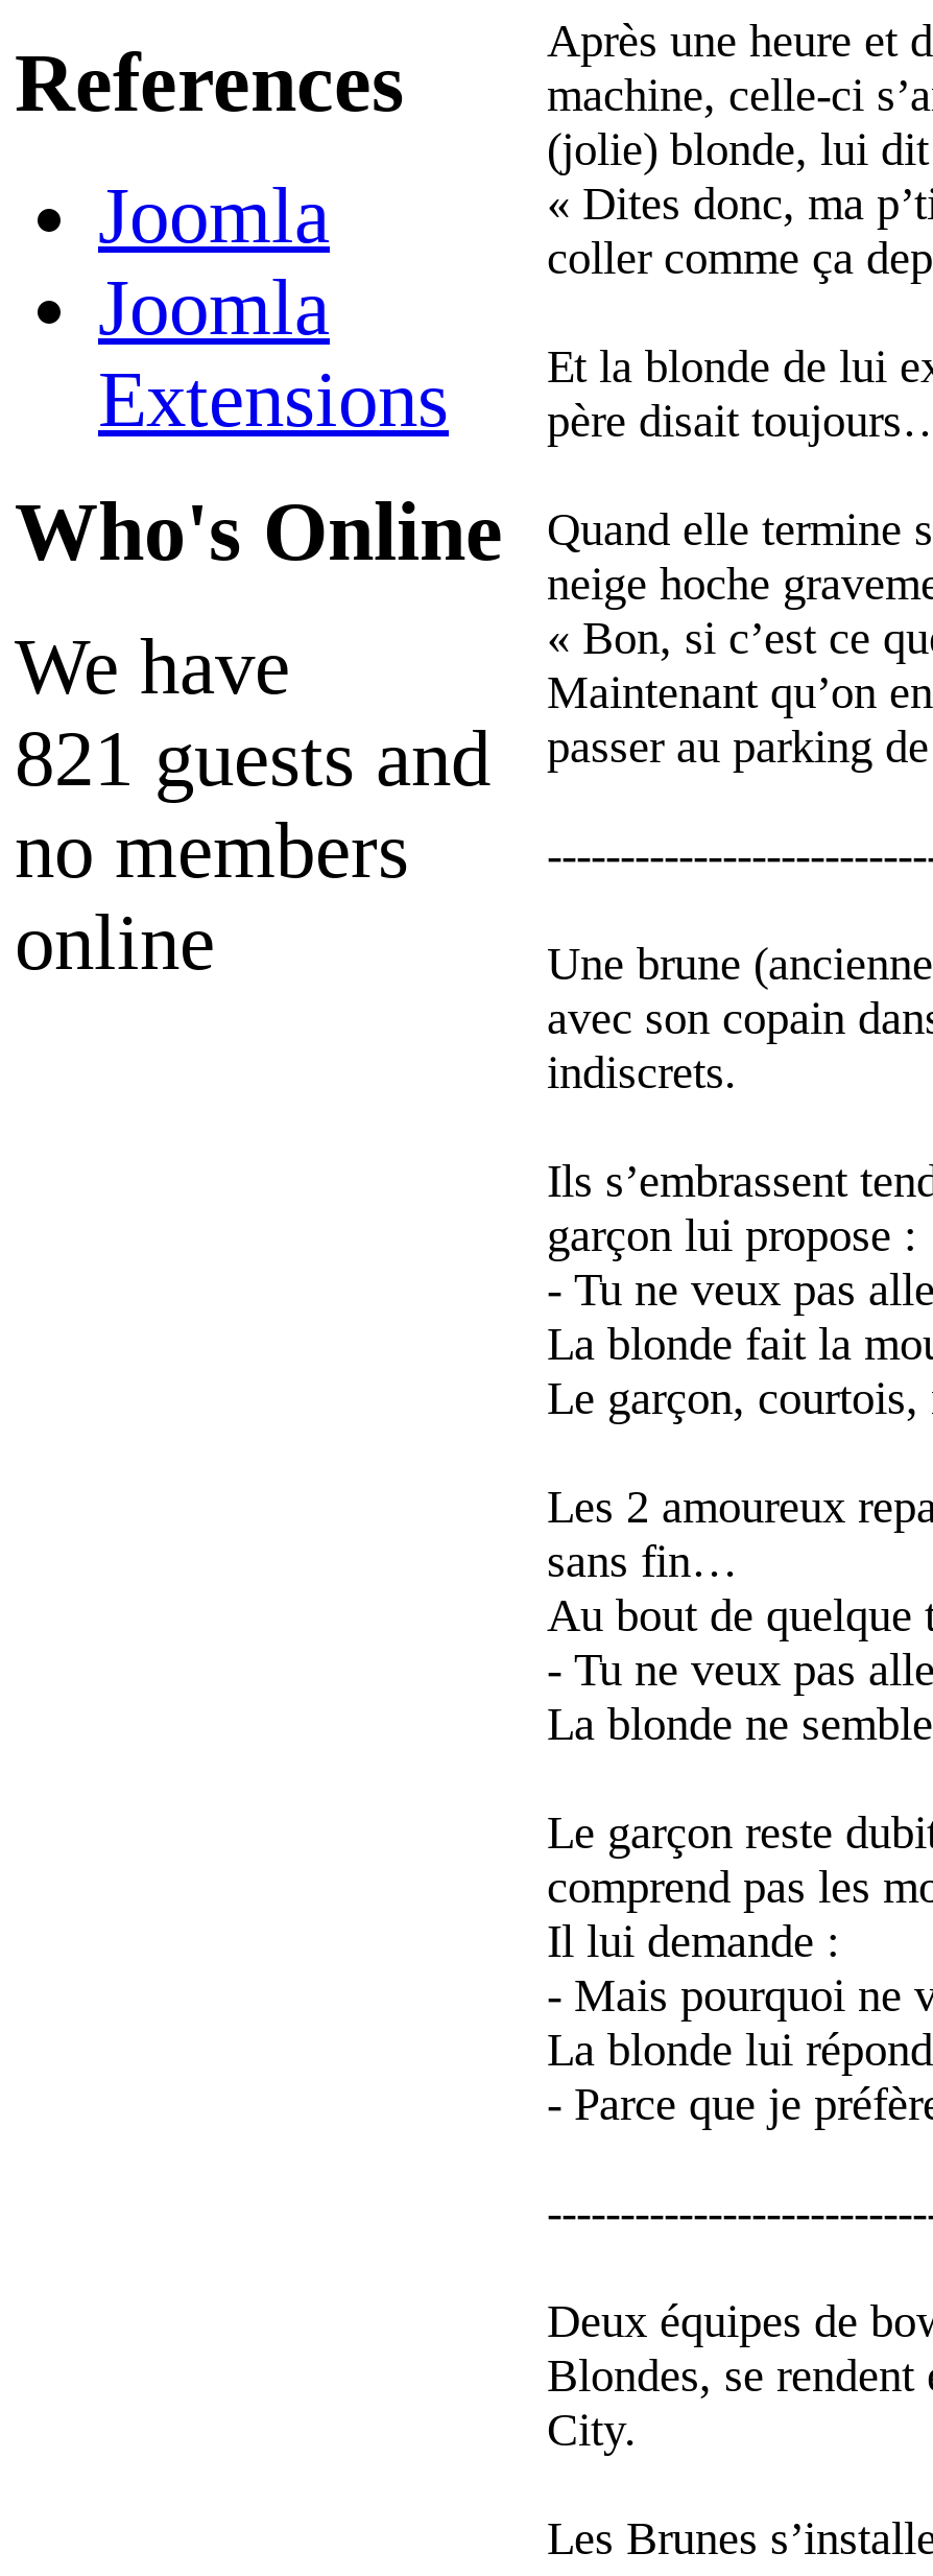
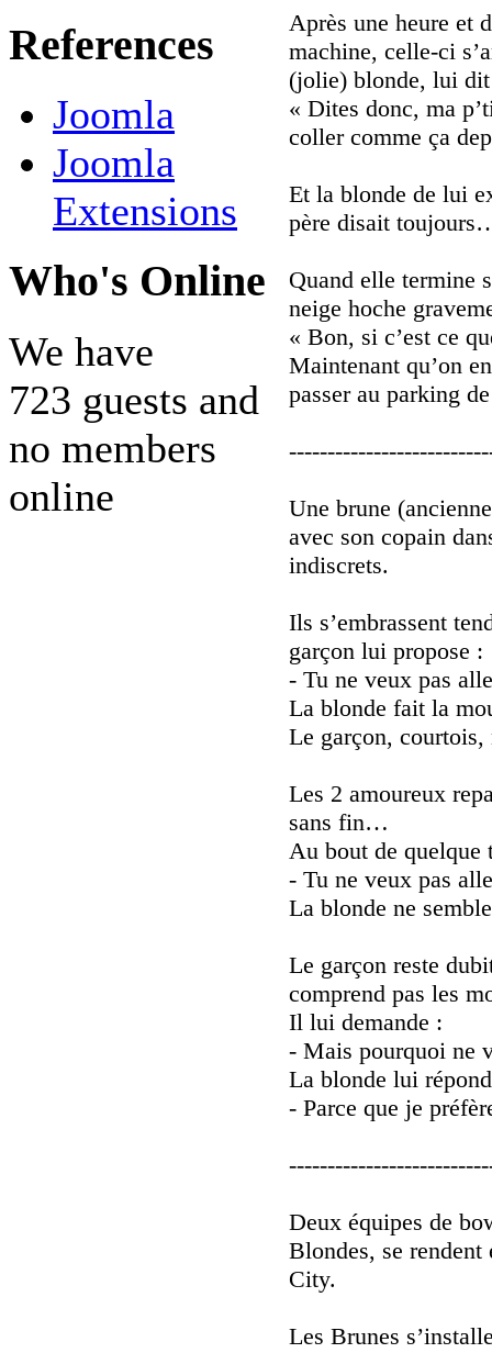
- 821 guests and
+ 723 guests and
